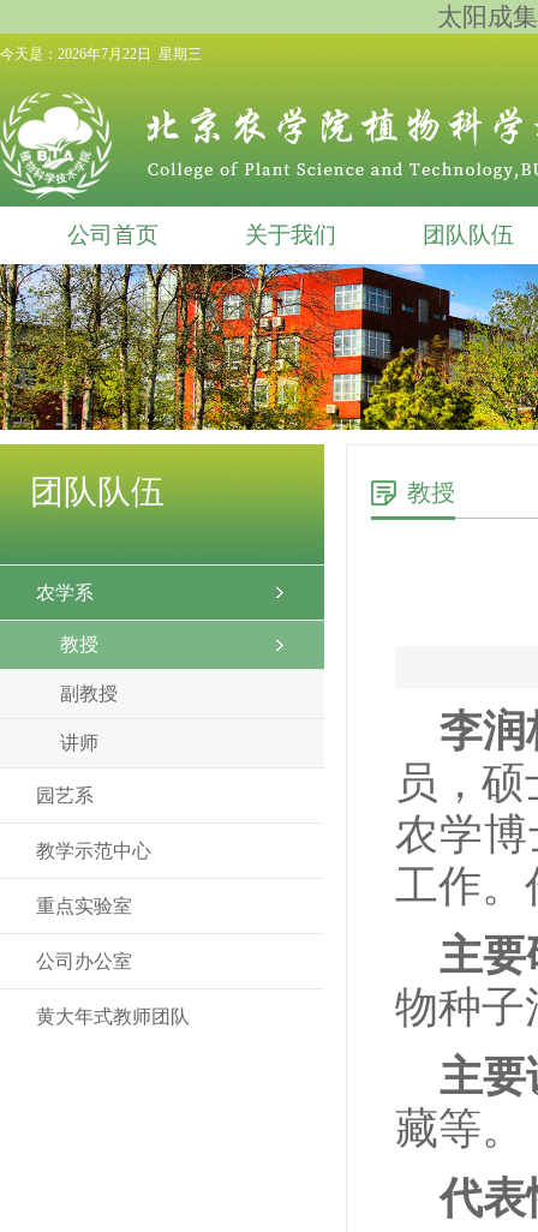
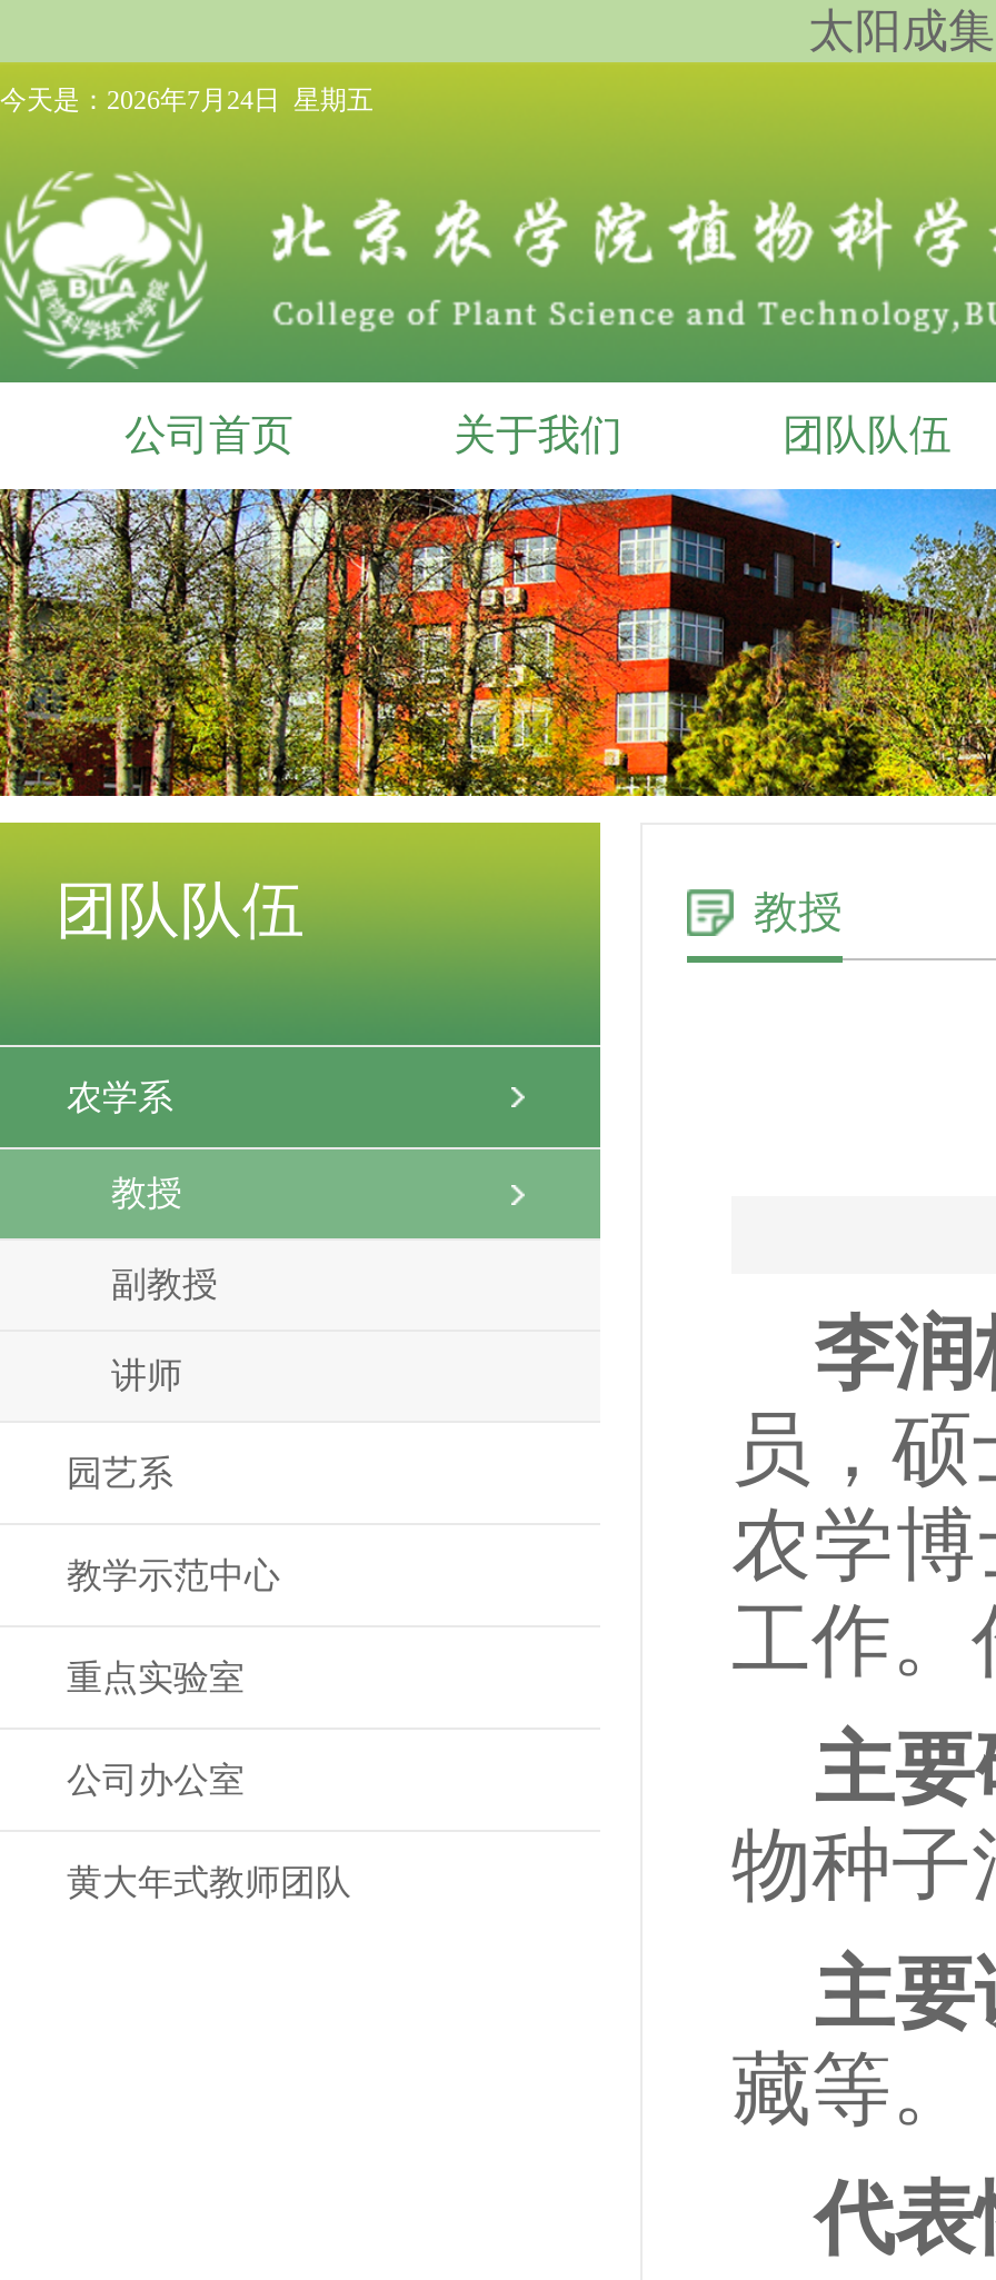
- 今天是：2026年7月22日 星期三
+ 今天是：2026年7月24日 星期五
